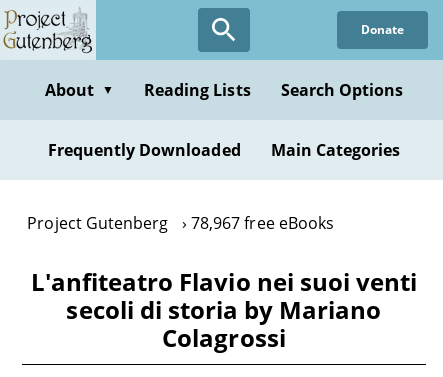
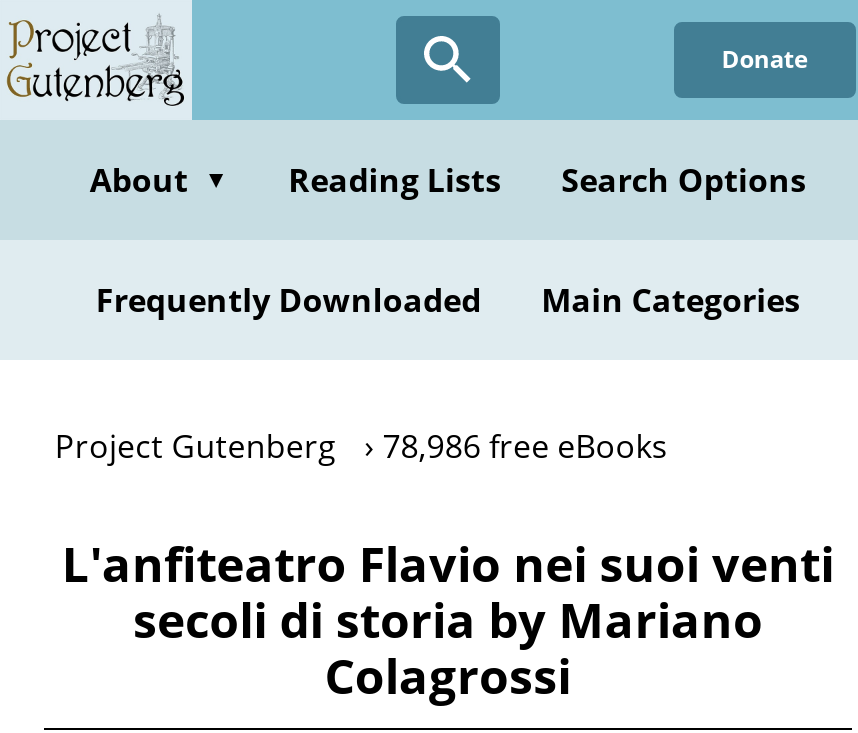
- Project Gutenberg 78,967 free eBooks
+ Project Gutenberg 78,986 free eBooks
